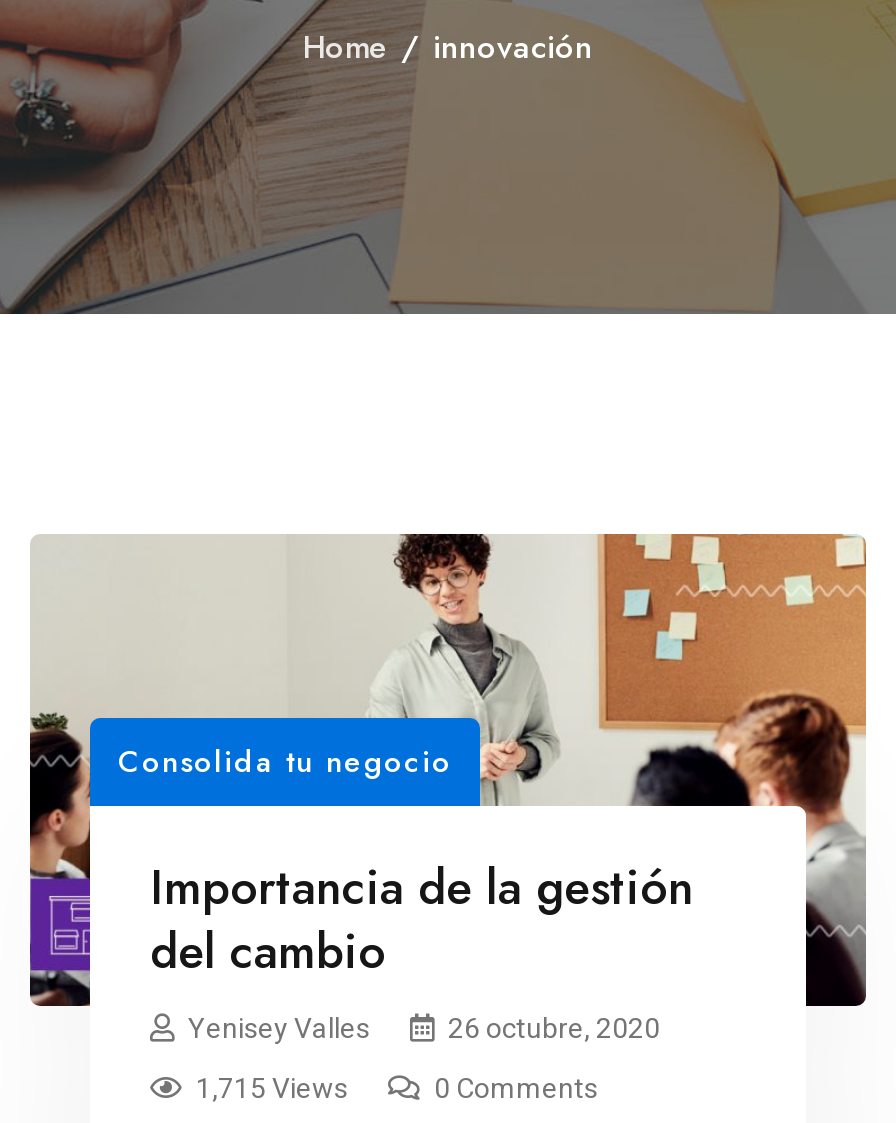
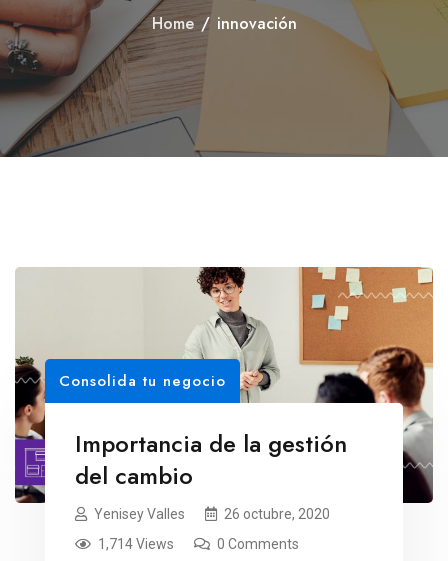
- 1,715 Views
+ 1,714 Views
